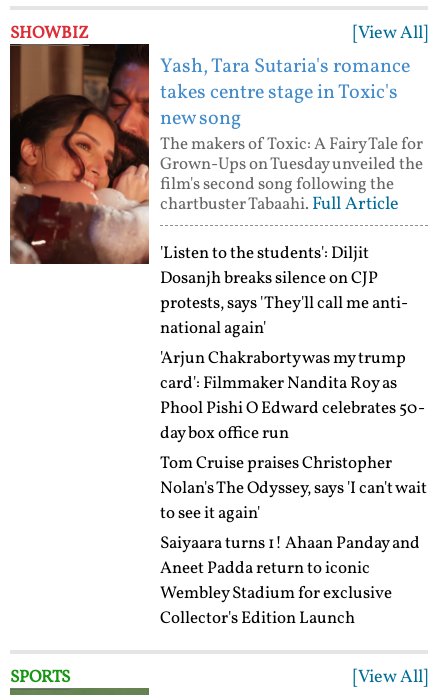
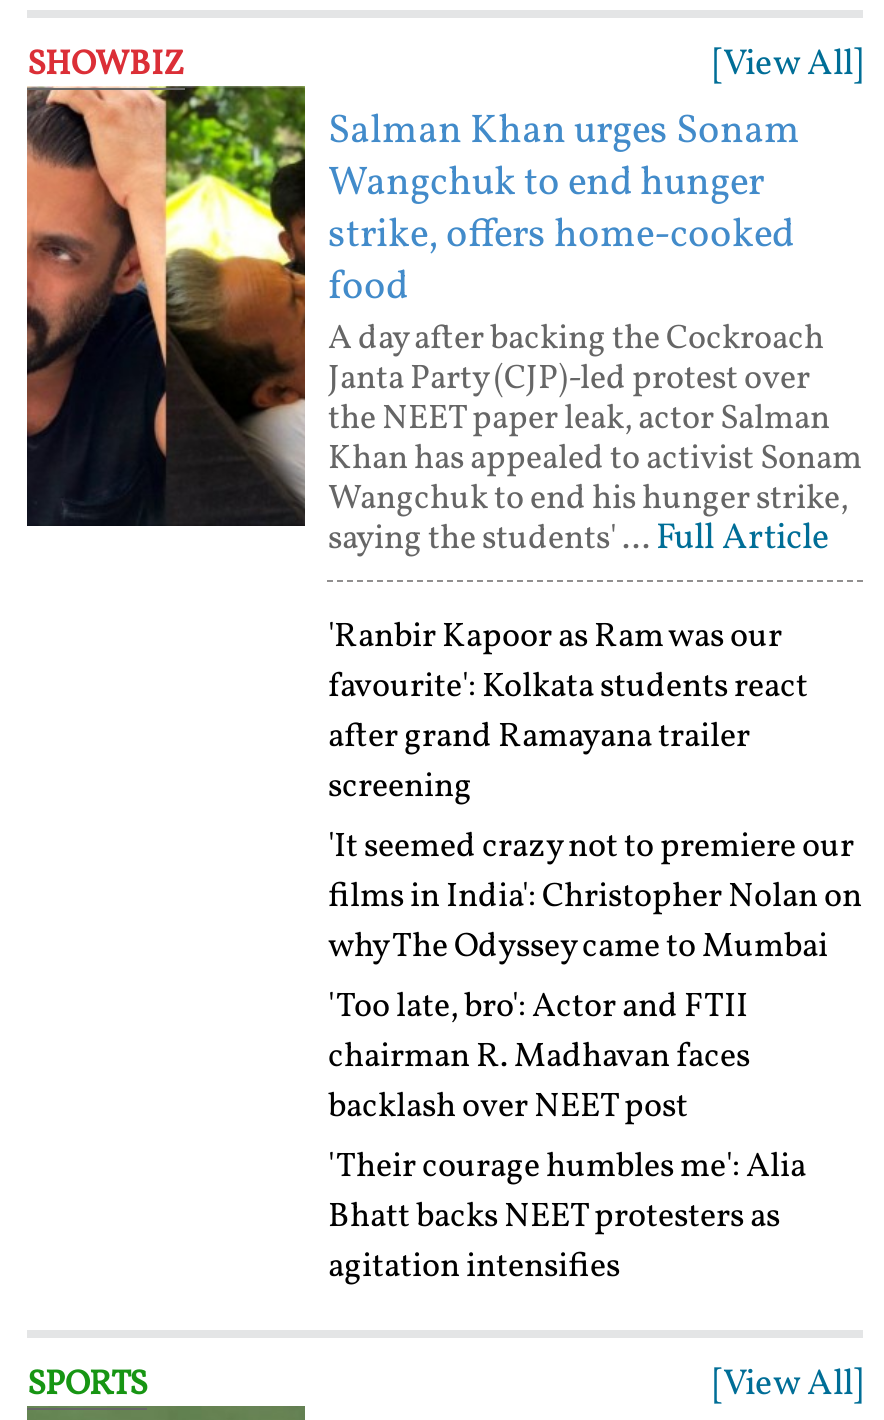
- [image]
- Yash, Tara Sutaria's romance
- takes centre stage in Toxic's
- new song
- The makers of Toxic: A Fairy Tale for
- Grown-Ups on Tuesday unveiled the
- film's second song following the
- chartbuster Tabaahi. Full Article
+ [image]
+ Salman Khan urges Sonam
+ Wangchuk to end hunger
+ strike, offers home-cooked
+ food
+ A day after backing the Cockroach
+ Janta Party (CJP)-led protest over
+ the NEET paper leak, actor Salman
+ Khan has appealed to activist Sonam
+ Wangchuk to end his hunger strike,
+ saying the students' ... Full Article

- 'Listen to the students': Diljit
- Dosanjh breaks silence on CJP
- protests, says 'They'll call me anti-
- national again'
- 'Arjun Chakraborty was my trump
- card': Filmmaker Nandita Roy as
- Phool Pishi O Edward celebrates 50-
- day box office run
- Tom Cruise praises Christopher
- Nolan's The Odyssey, says 'I can't wait
- to see it again'
- Saiyaara turns 1! Ahaan Panday and
- Aneet Padda return to iconic
- Wembley Stadium for exclusive
- Collector's Edition Launch
+ 'Ranbir Kapoor as Ram was our
+ favourite': Kolkata students react
+ after grand Ramayana trailer
+ screening
+ 'It seemed crazy not to premiere our
+ films in India': Christopher Nolan on
+ why The Odyssey came to Mumbai
+ 'Too late, bro': Actor and FTII
+ chairman R. Madhavan faces
+ backlash over NEET post
+ 'Their courage humbles me': Alia
+ Bhatt backs NEET protesters as
+ agitation intensifies
